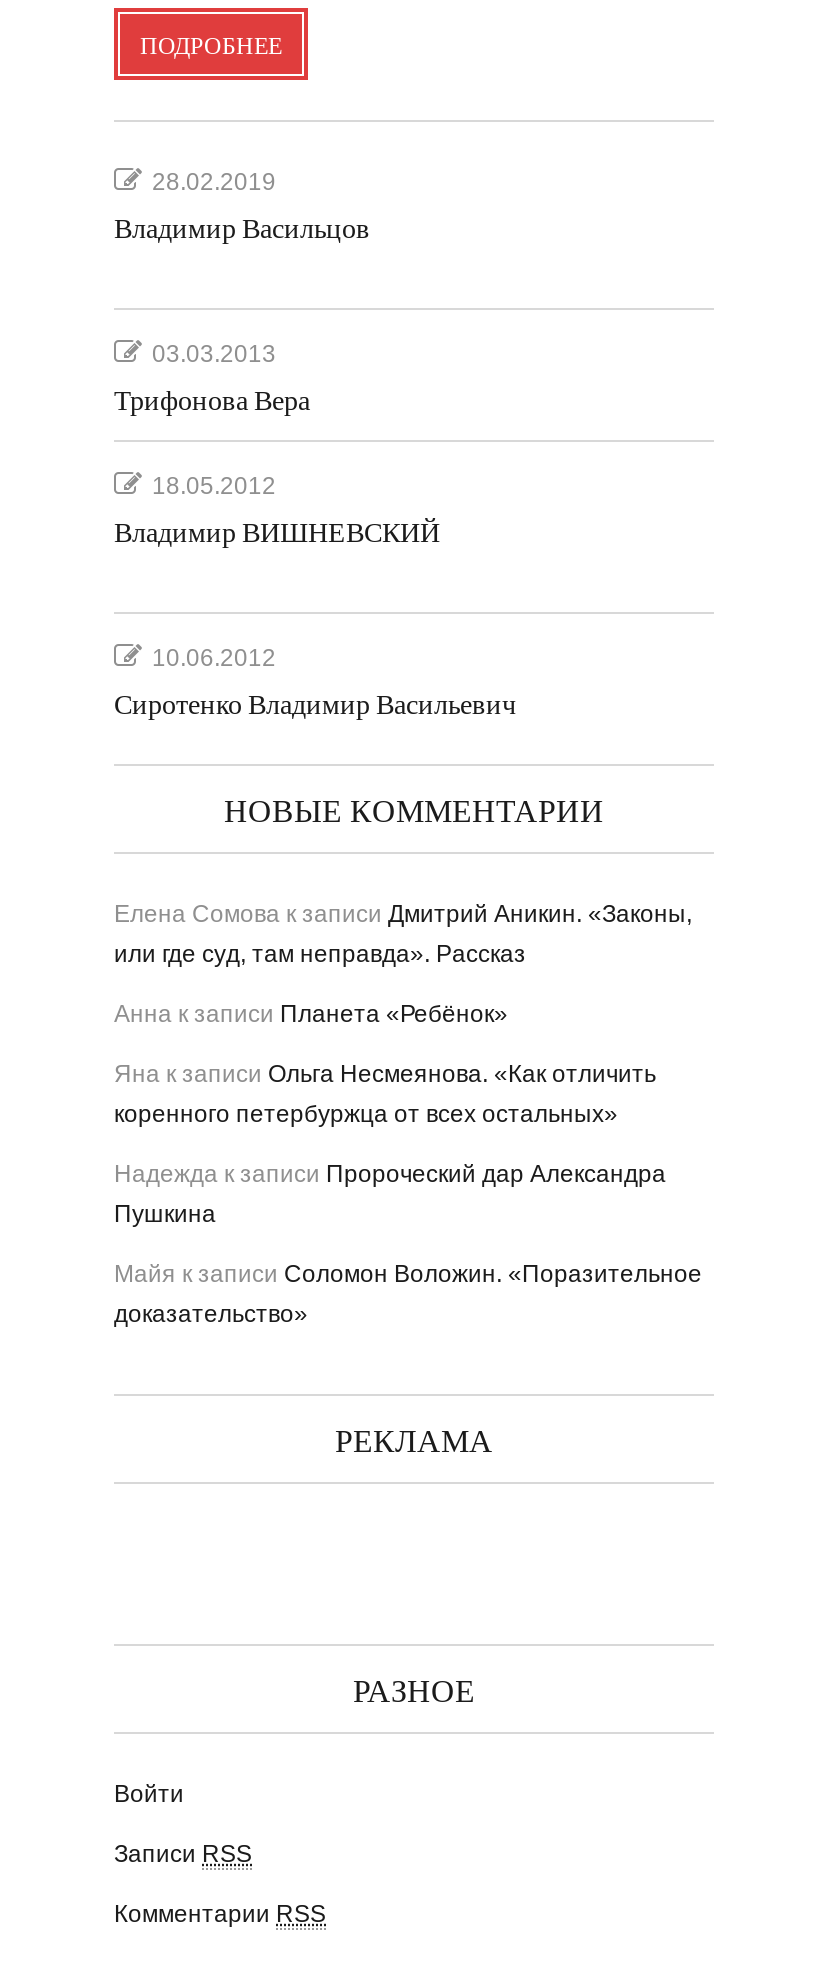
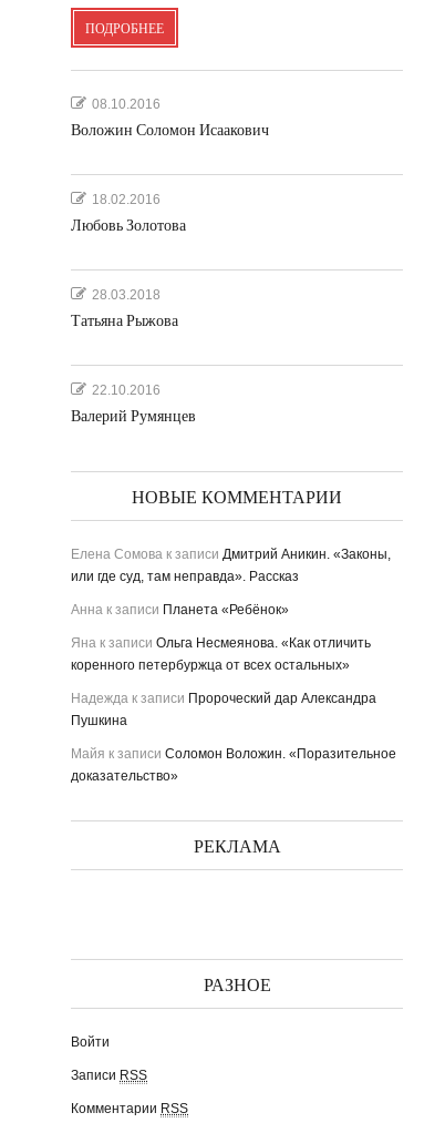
- 28.02.2019
+ 08.10.2016

- Владимир Васильцов
+ Воложин Соломон Исаакович

- 03.03.2013
+ 18.02.2016

- Трифонова Вера
+ Любовь Золотова

- 18.05.2012
+ 28.03.2018

- Владимир ВИШНЕВСКИЙ
+ Татьяна Рыжова

- 10.06.2012
+ 22.10.2016

- Сиротенко Владимир Васильевич
+ Валерий Румянцев
